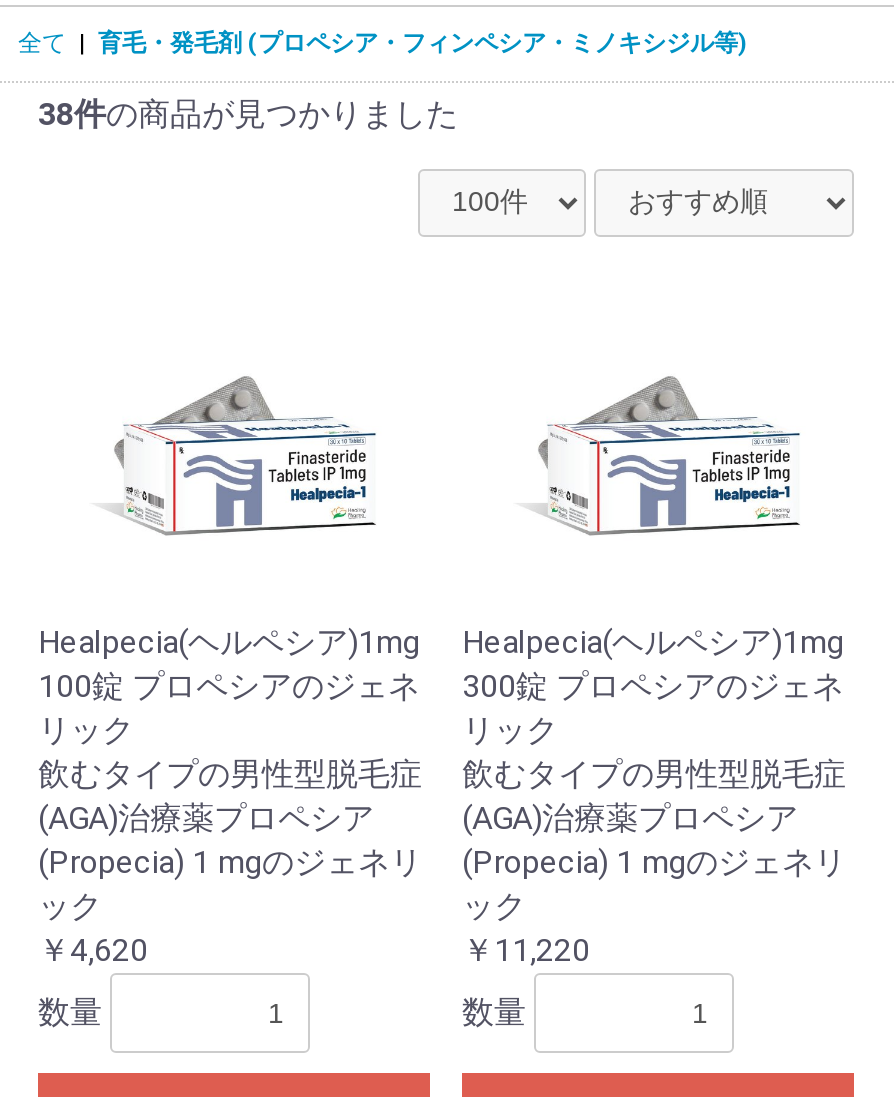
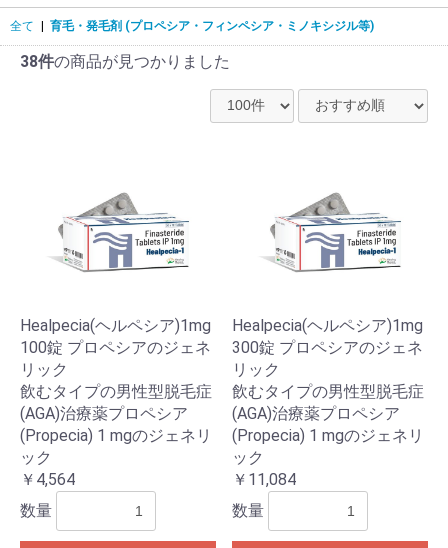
- ￥4,620
+ ￥4,564

- ￥11,220
+ ￥11,084
